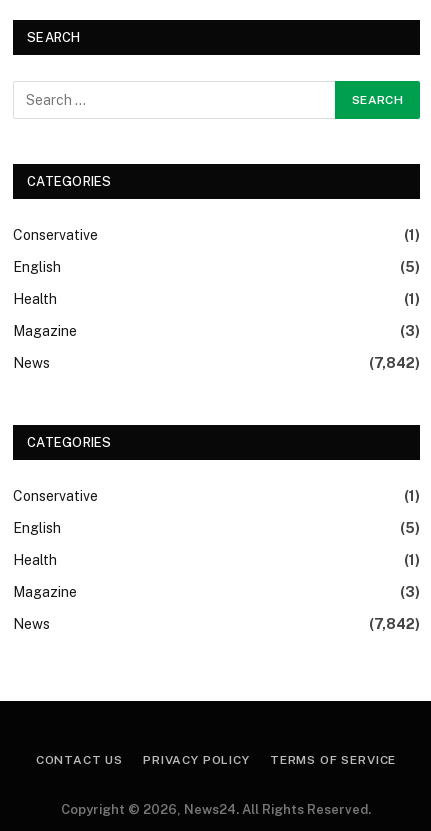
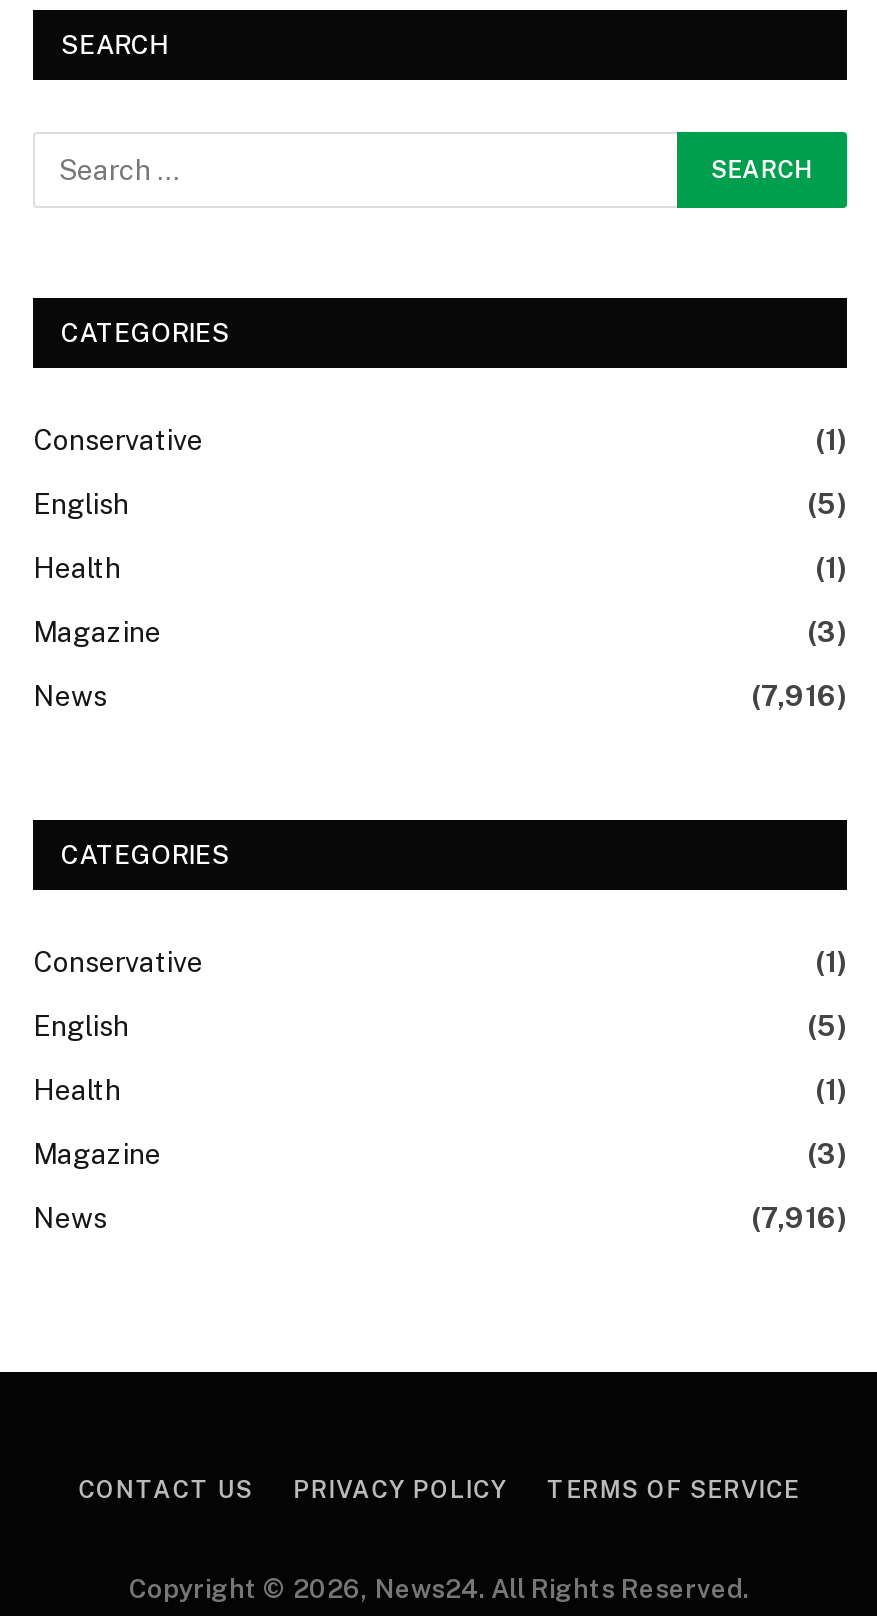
- (7,842)
+ (7,916)

- (7,842)
+ (7,916)
